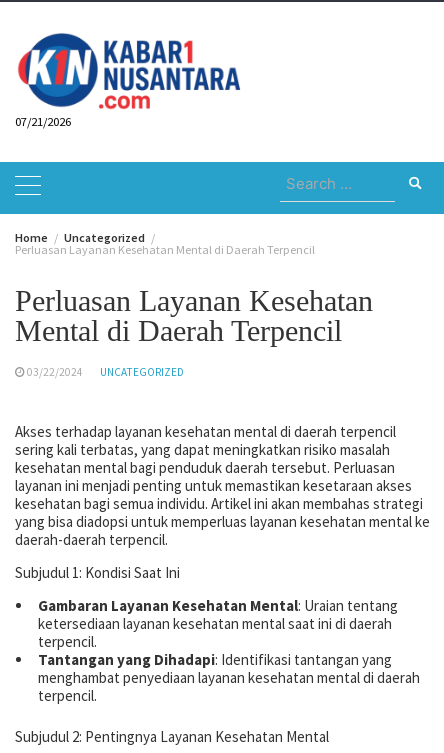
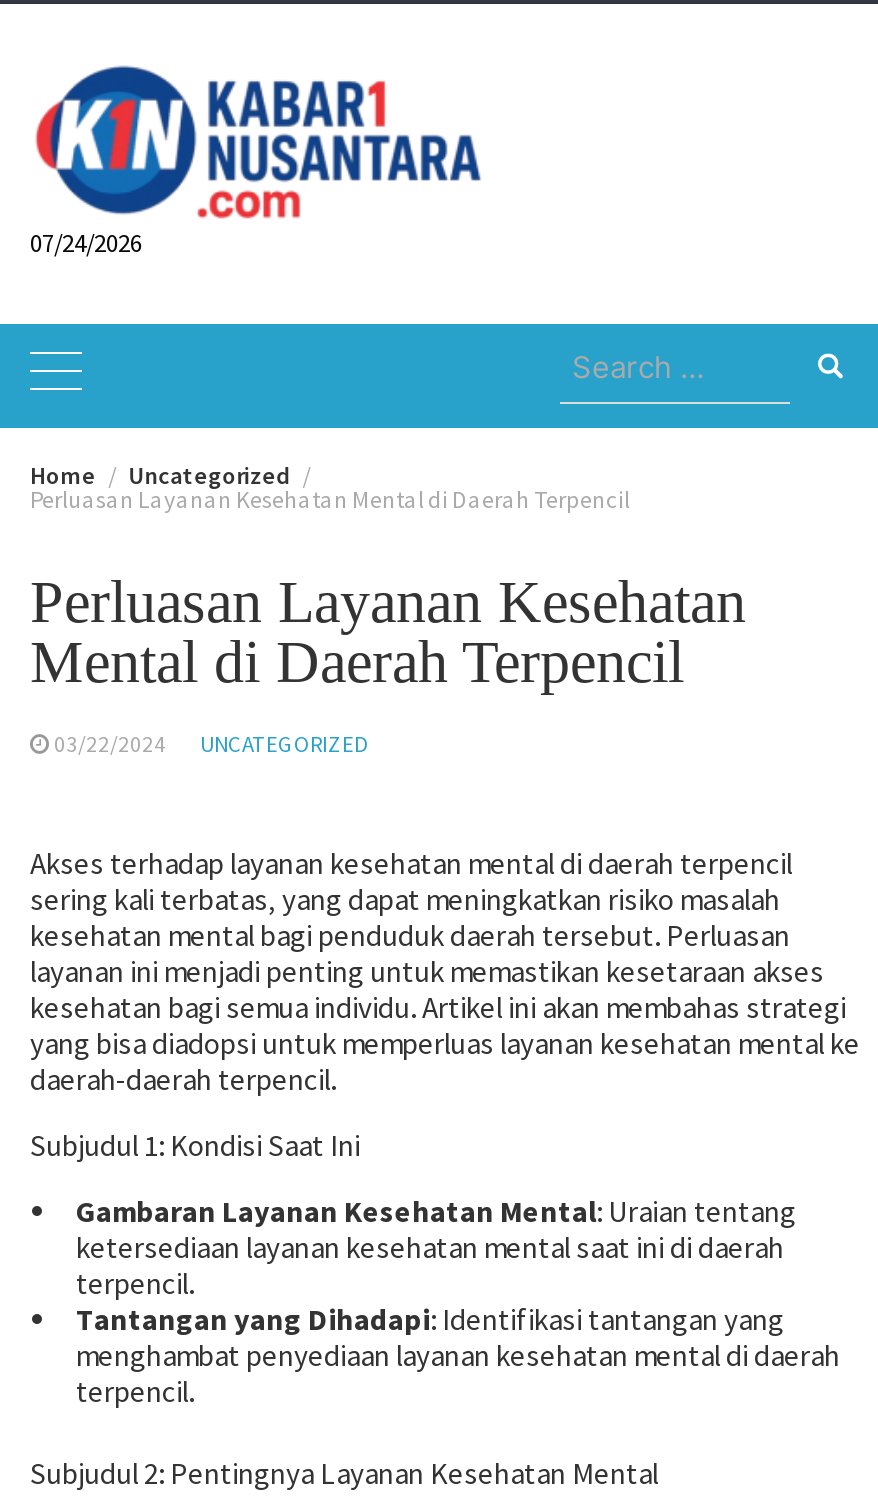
- 07/21/2026
+ 07/24/2026
